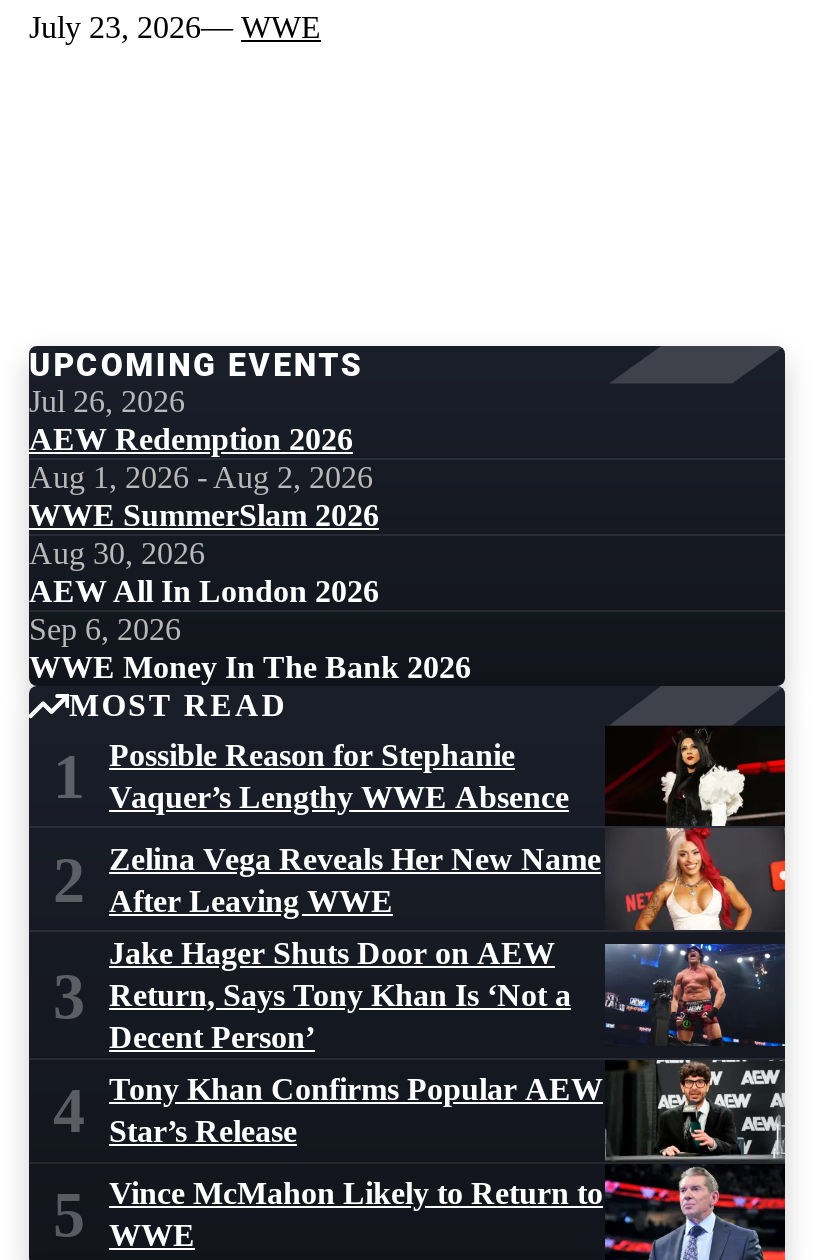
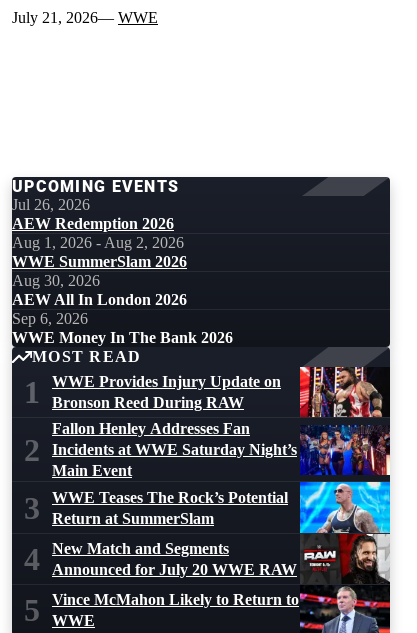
- July 23, 2026 WWE
+ July 21, 2026 WWE

- [image]
- Zelina Vega Reveals Her New Name
- After Leaving WWE
+ [image]
+ Fallon Henley Addresses Fan
+ Incidents at WWE Saturday Night’s
+ Main Event

- Possible Reason for Stephanie
- Vaquer’s Lengthy WWE Absence
+ WWE Provides Injury Update on
+ Bronson Reed During RAW

- Jake Hager Shuts Door on AEW
- Return, Says Tony Khan Is ‘Not a
- Decent Person’
+ WWE Teases The Rock’s Potential
+ Return at SummerSlam

- Tony Khan Confirms Popular AEW
- Star’s Release
+ New Match and Segments
+ Announced for July 20 WWE RAW
